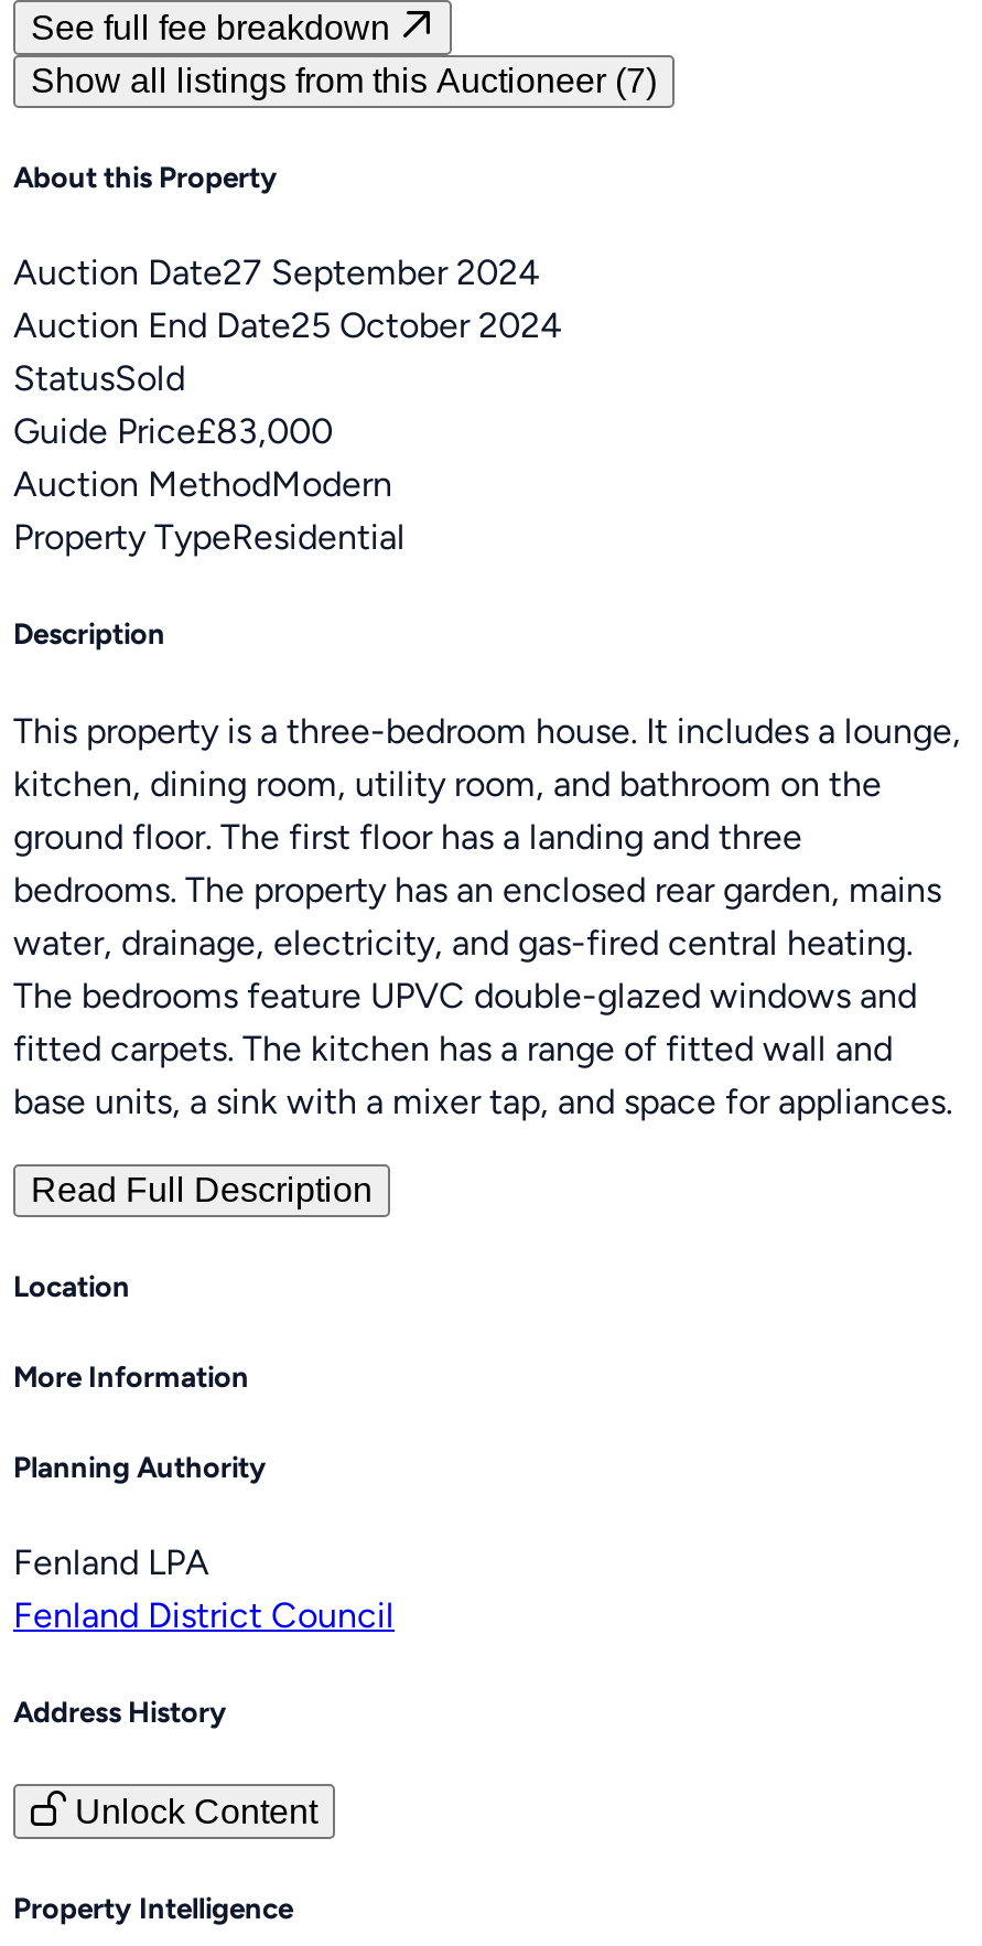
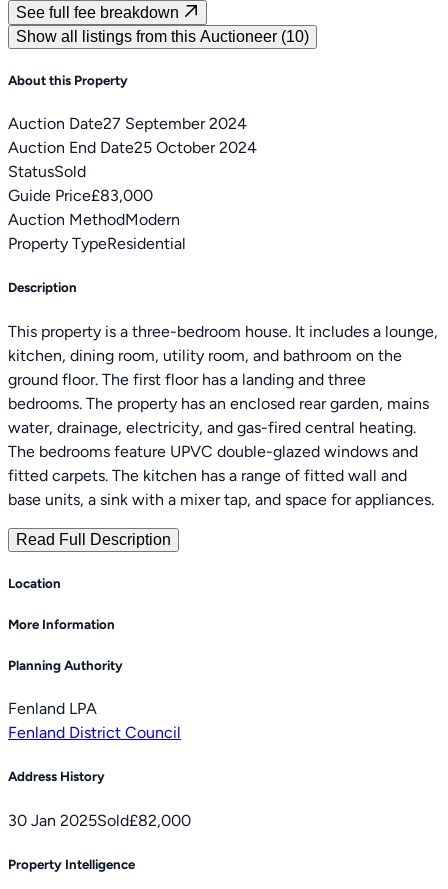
- Show all listings from this Auctioneer (7)
+ Show all listings from this Auctioneer (10)

- Unlock Content
+ 30 Jan 2025Sold£82,000
